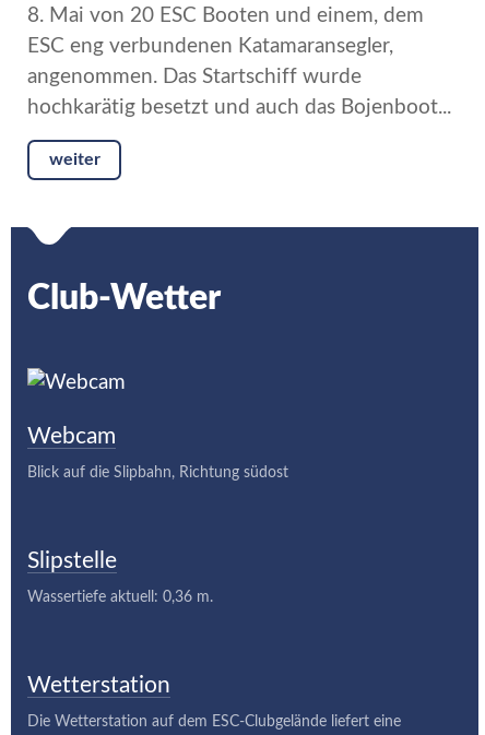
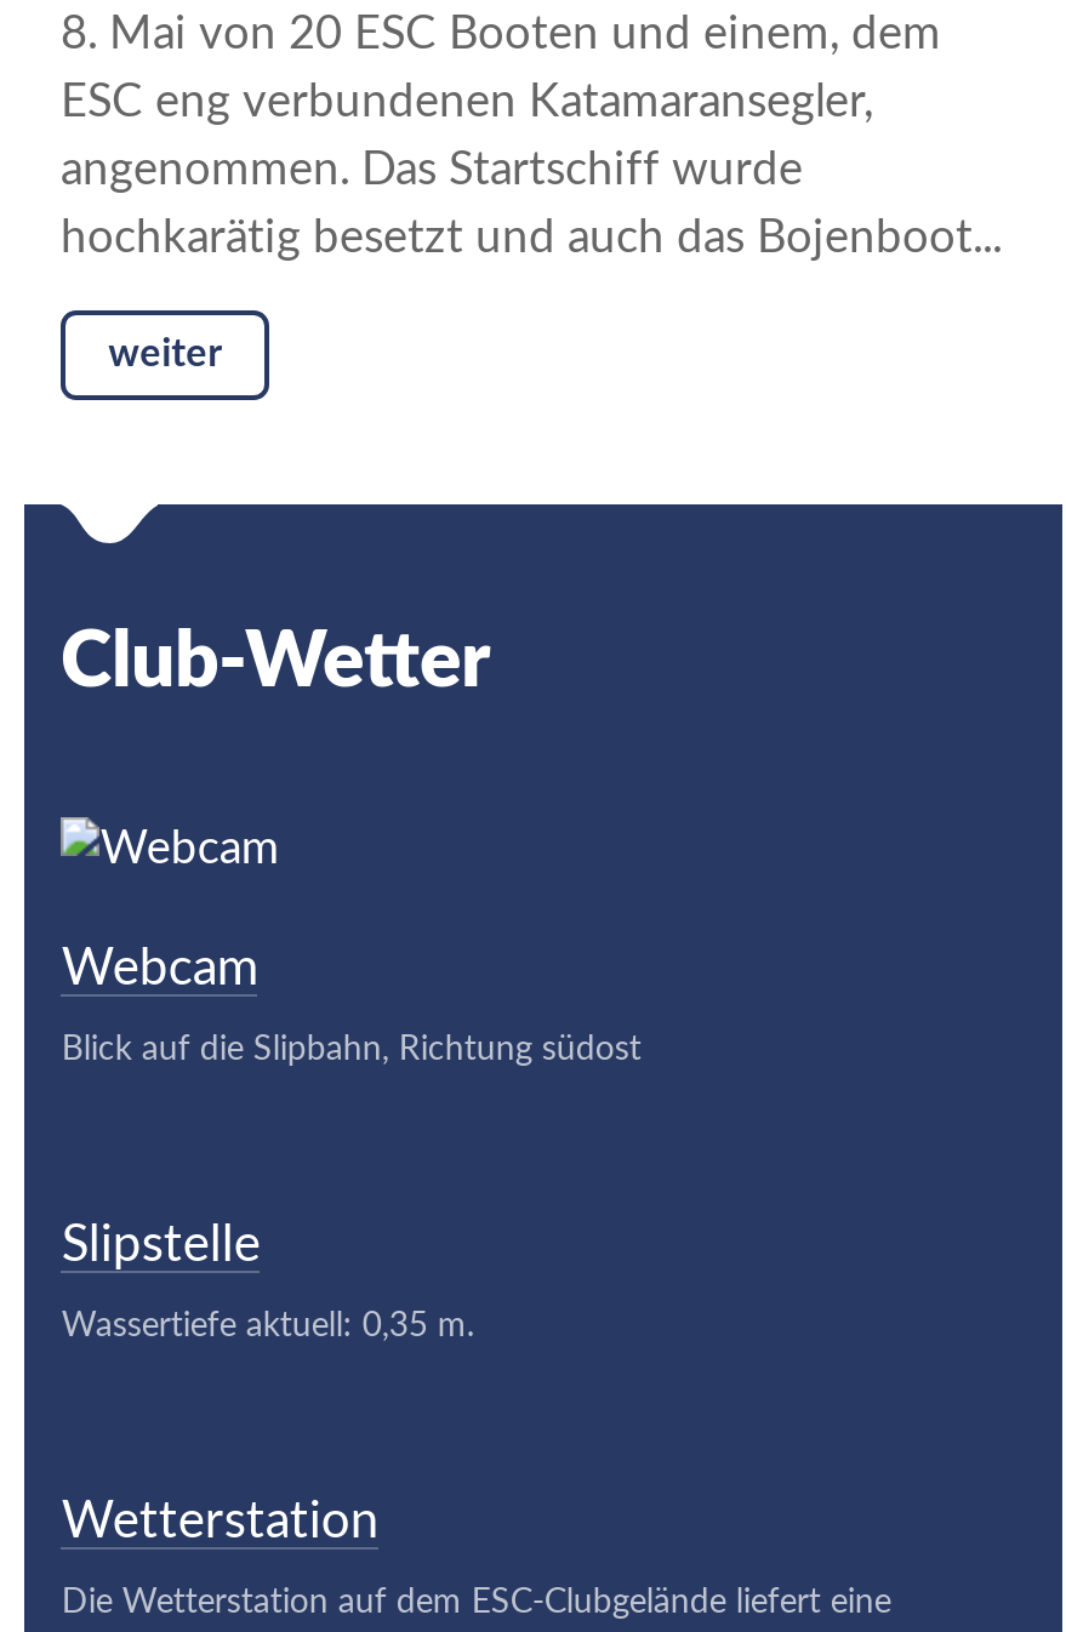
- Wassertiefe aktuell: 0,36 m.
+ Wassertiefe aktuell: 0,35 m.
